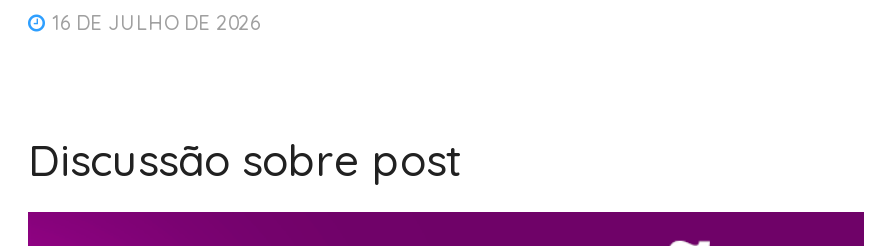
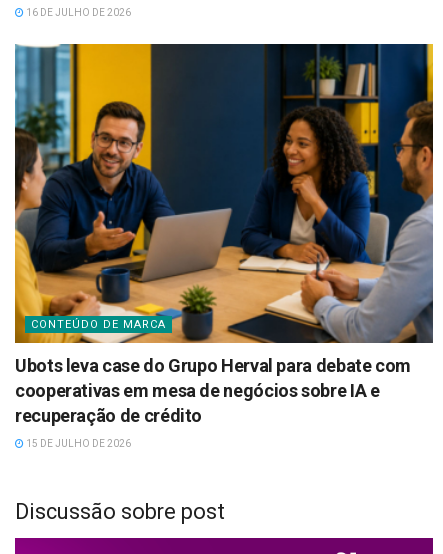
+ [image]
+ CONTEÚDO DE MARCA
+ Ubots leva case do Grupo Herval para debate com
+ cooperativas em mesa de negócios sobre IA e
+ recuperação de crédito
+ 15 DE JULHO DE 2026
